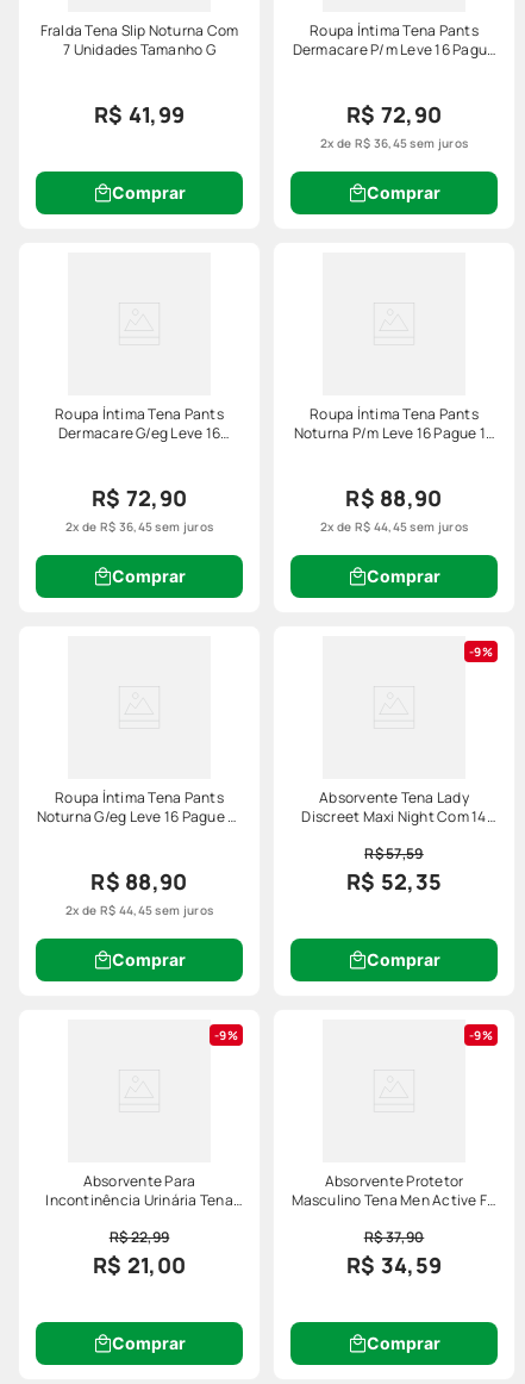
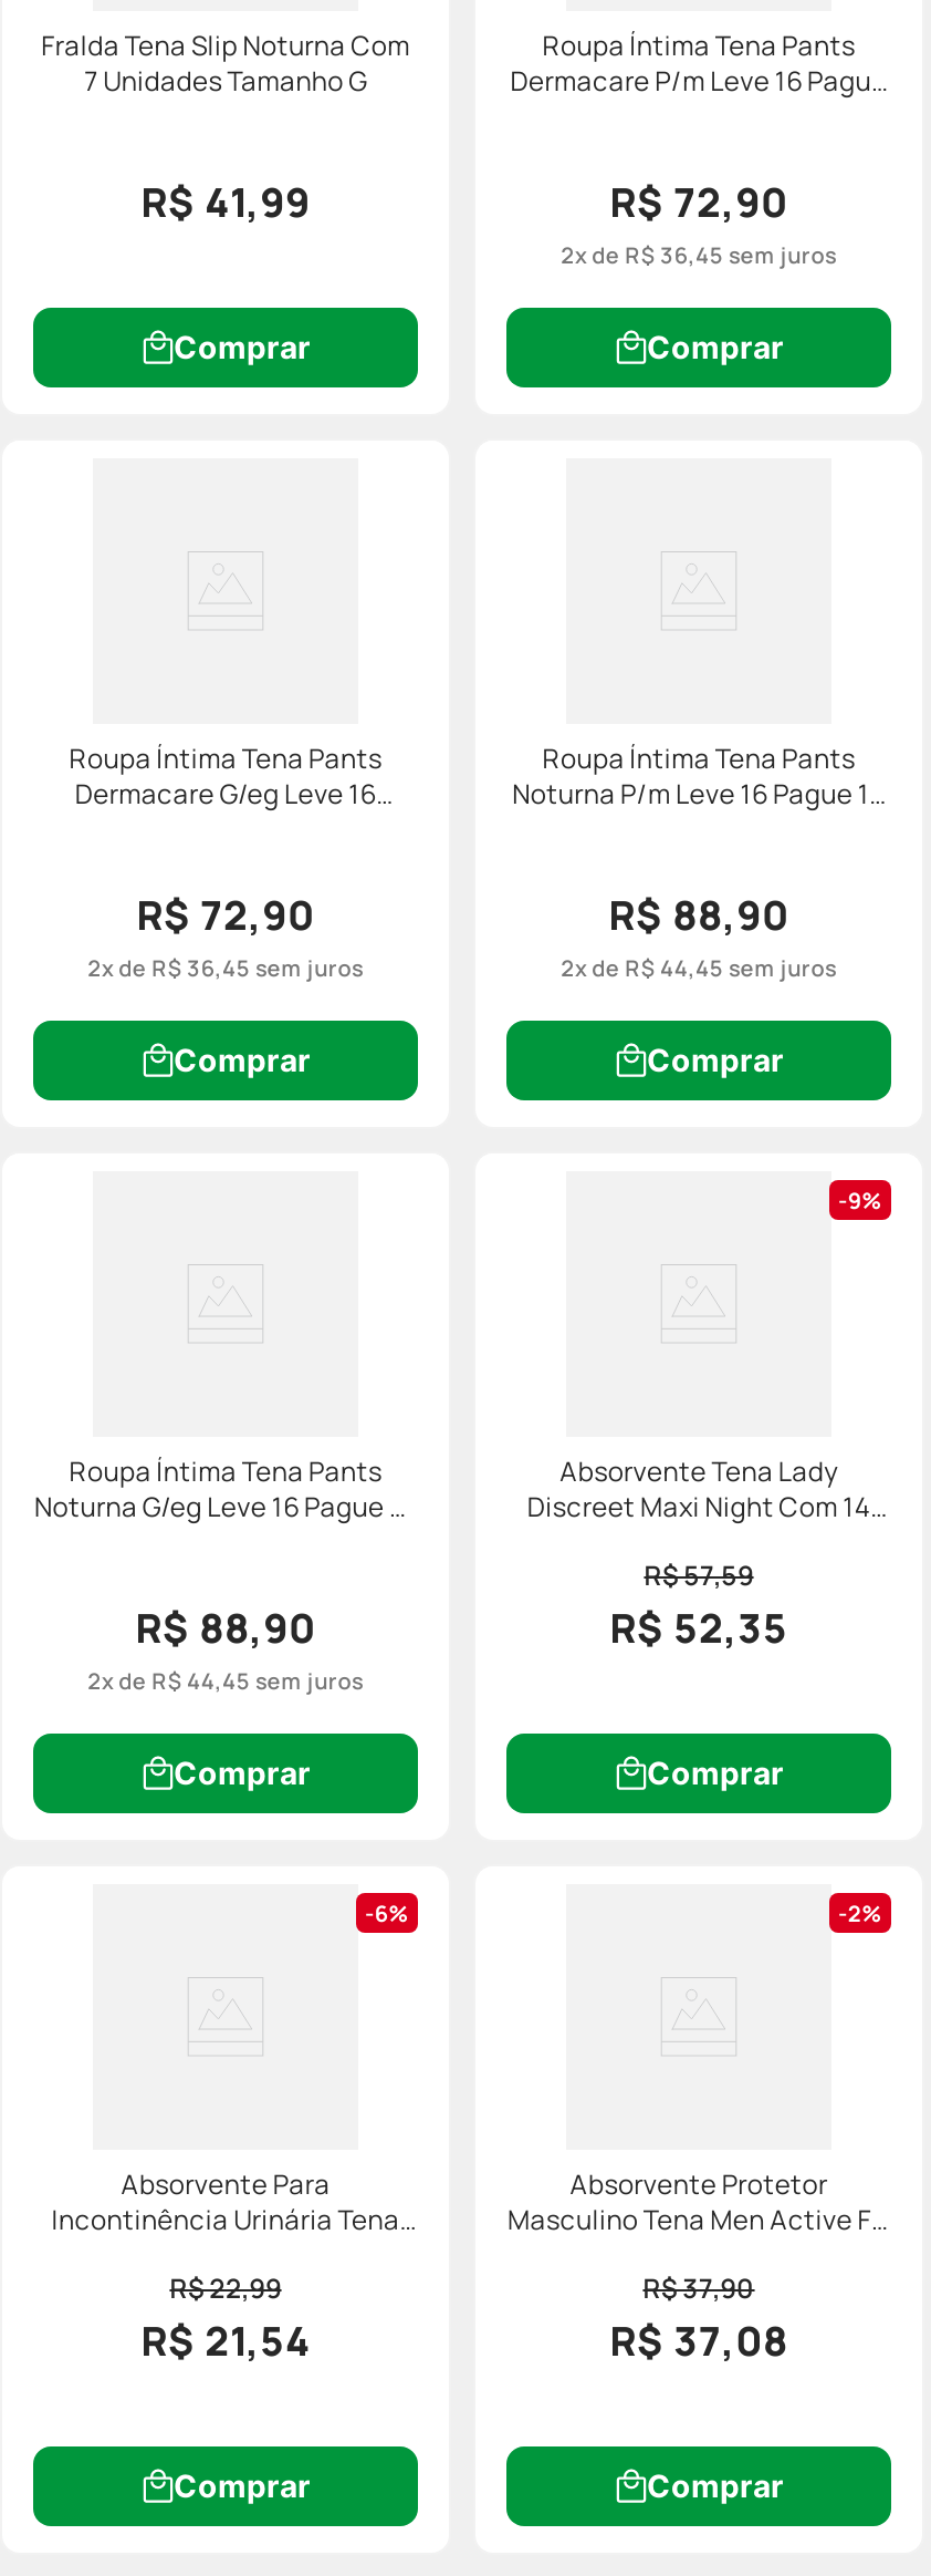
- 9%
+ 6%

- 9%
+ 2%

- R$ 21,00
+ R$ 21,54

- R$ 34,59
+ R$ 37,08
